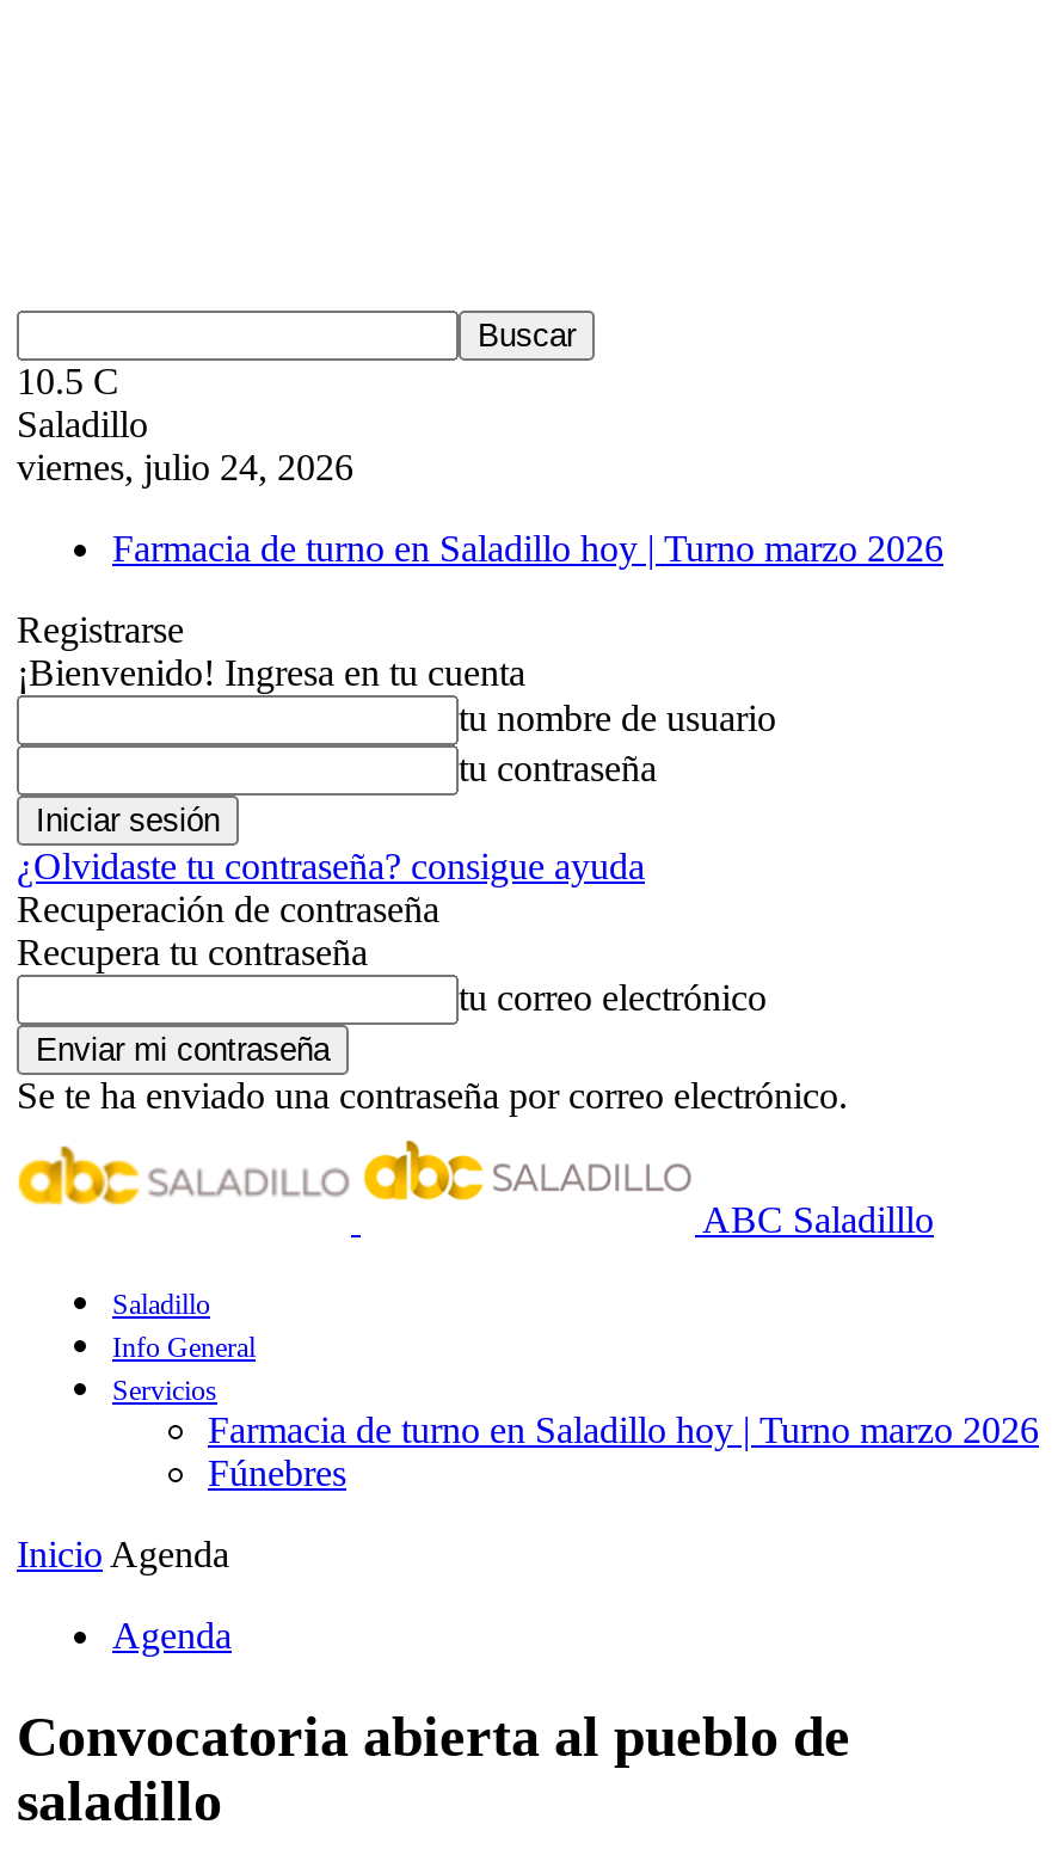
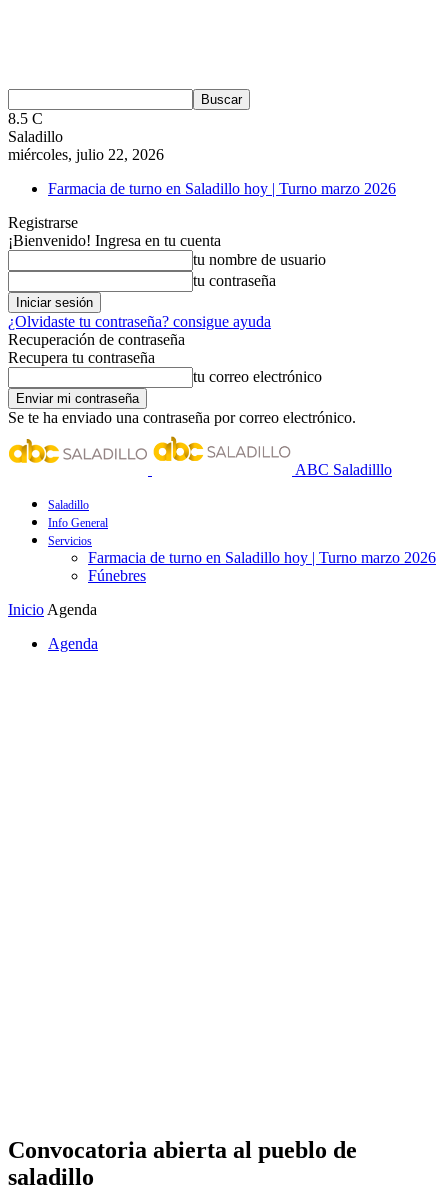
- 10.5 C
+ 8.5 C

- viernes, julio 24, 2026
+ miércoles, julio 22, 2026
